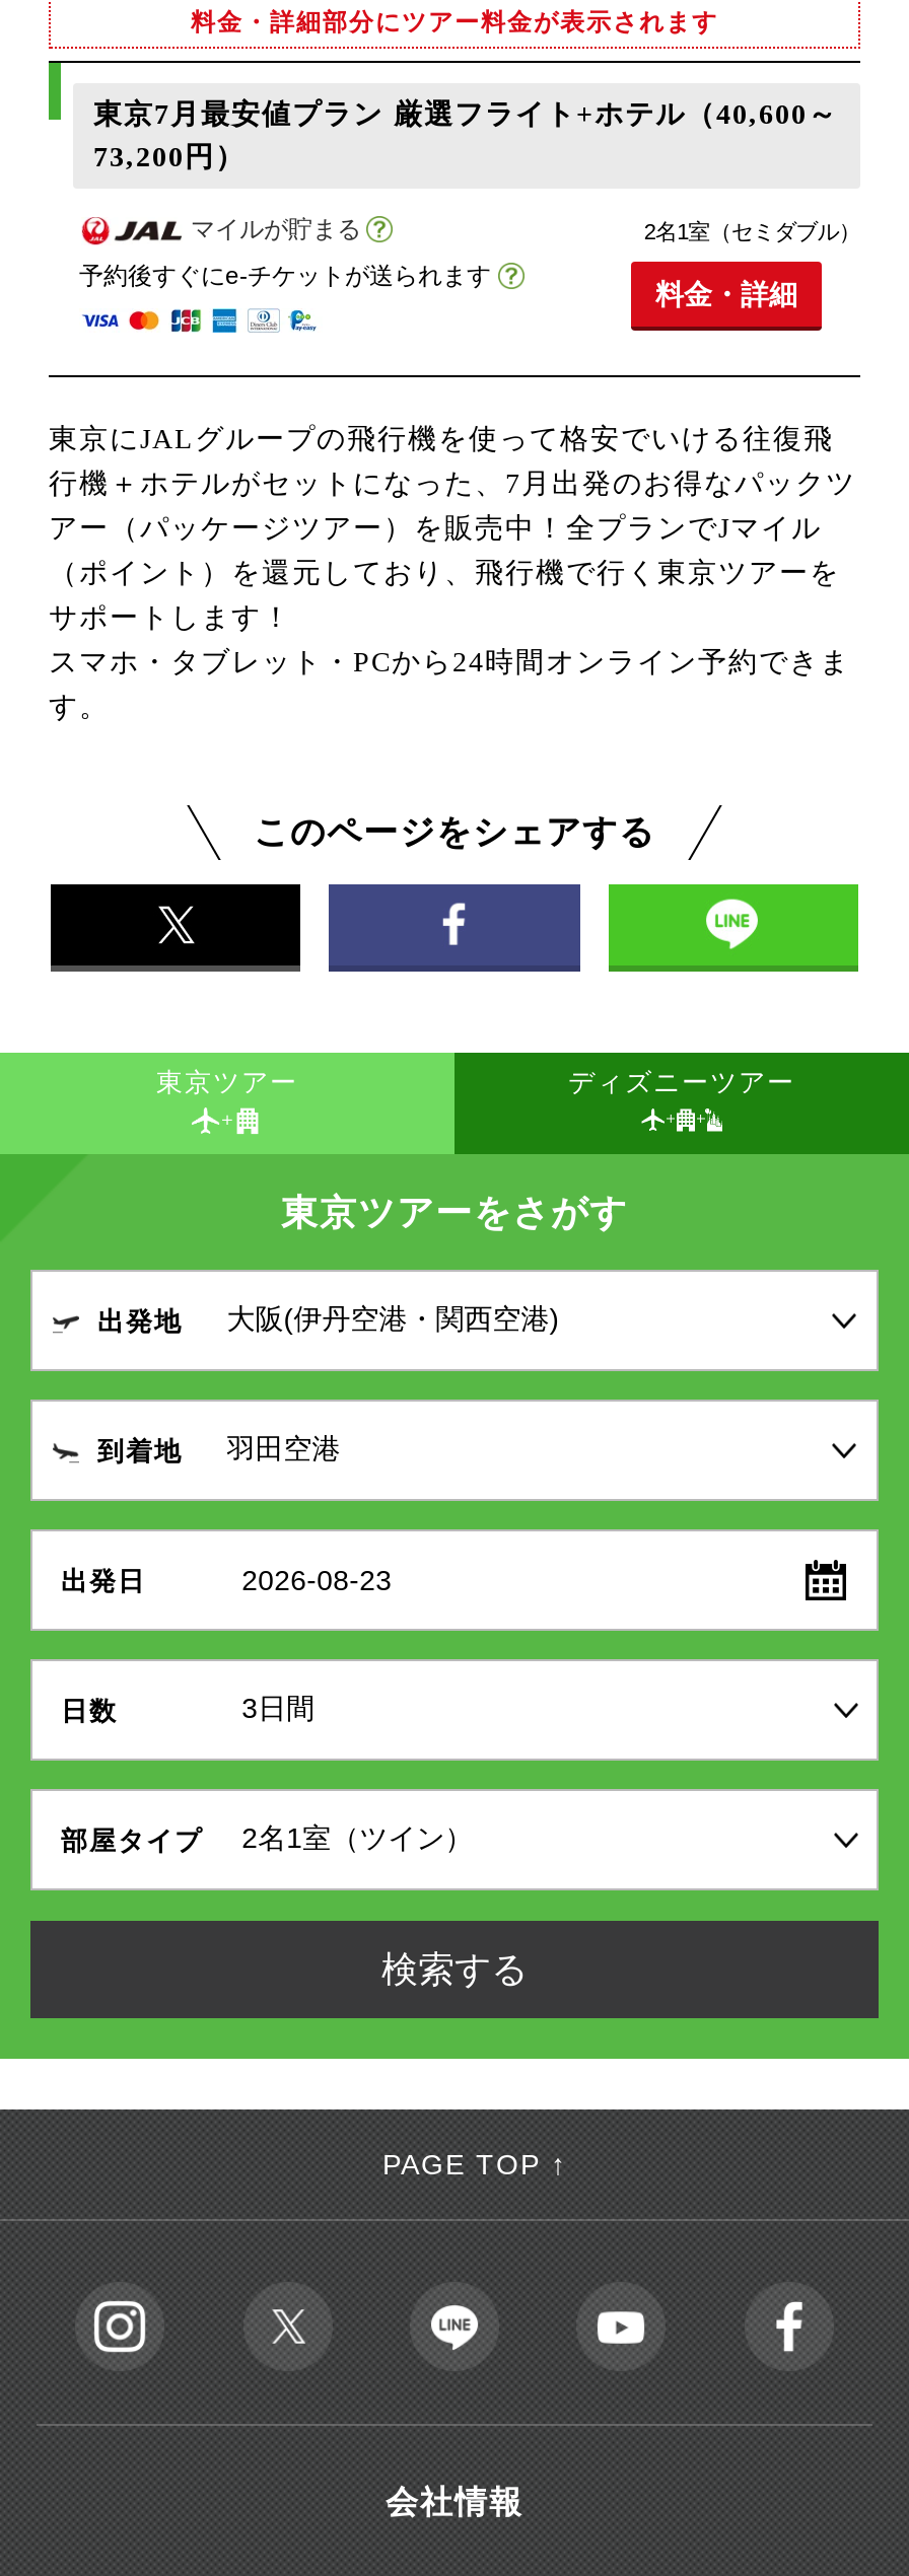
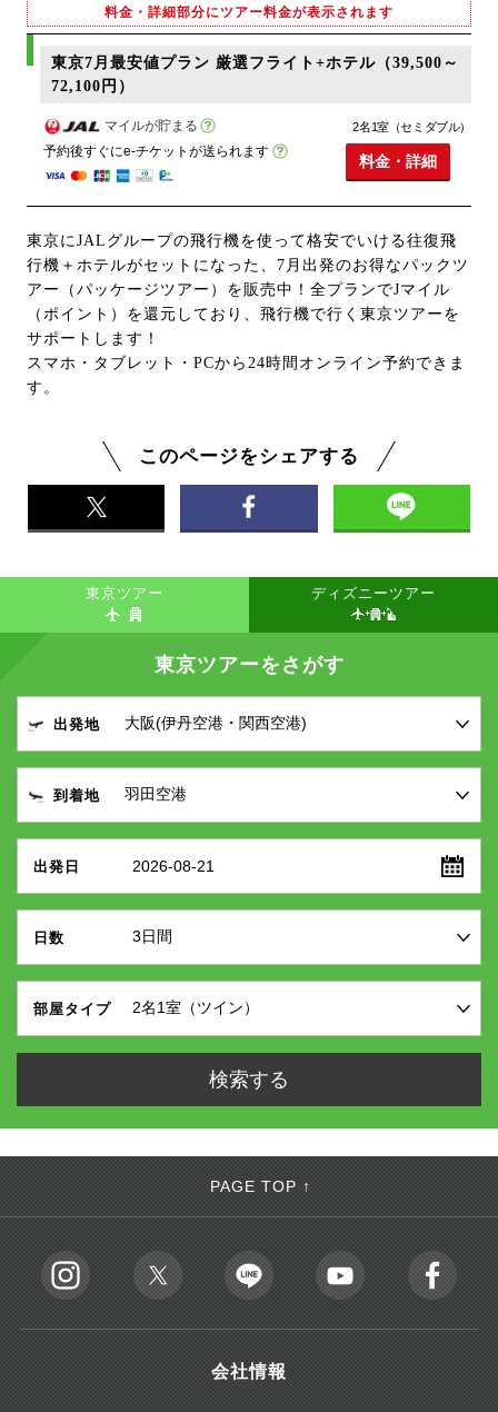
- 東京7月最安値プラン 厳選フライト+ホテル（40,600～
+ 東京7月最安値プラン 厳選フライト+ホテル（39,500～

- 73,200円）
+ 72,100円）

- 2026-08-23
+ 2026-08-21
